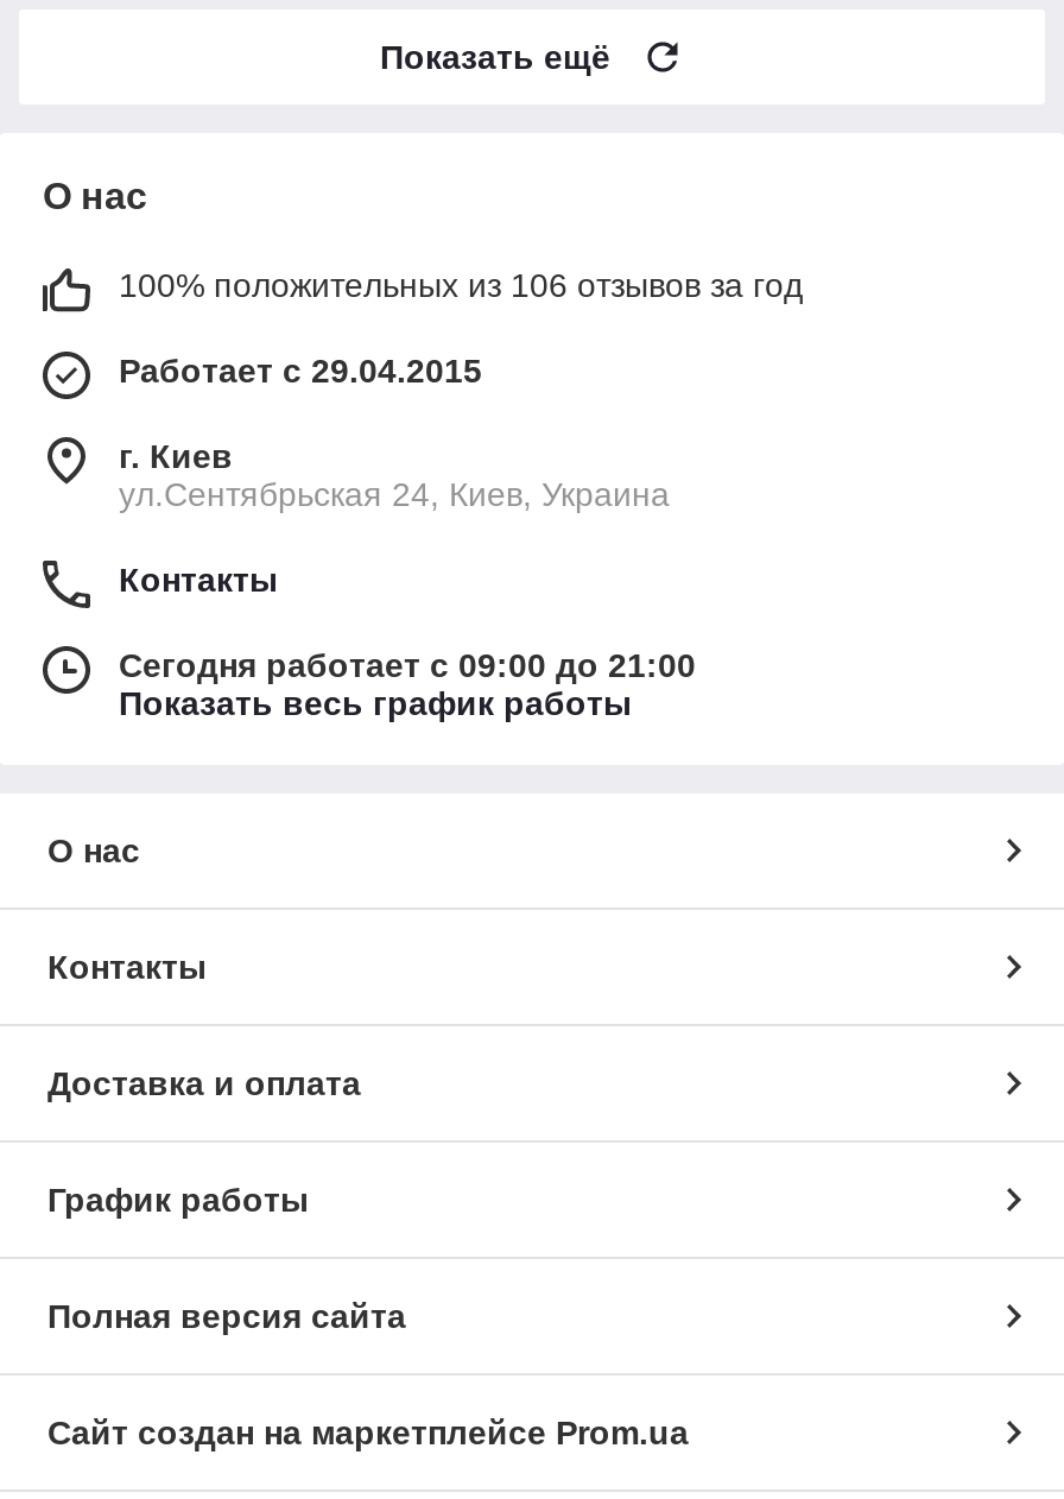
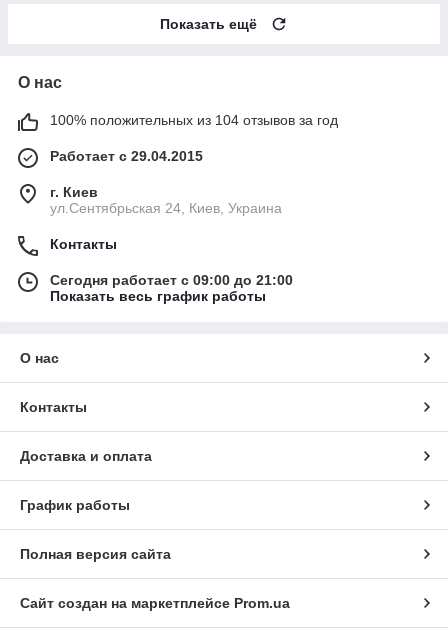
- 100% положительных из 106 отзывов за год
+ 100% положительных из 104 отзывов за год
